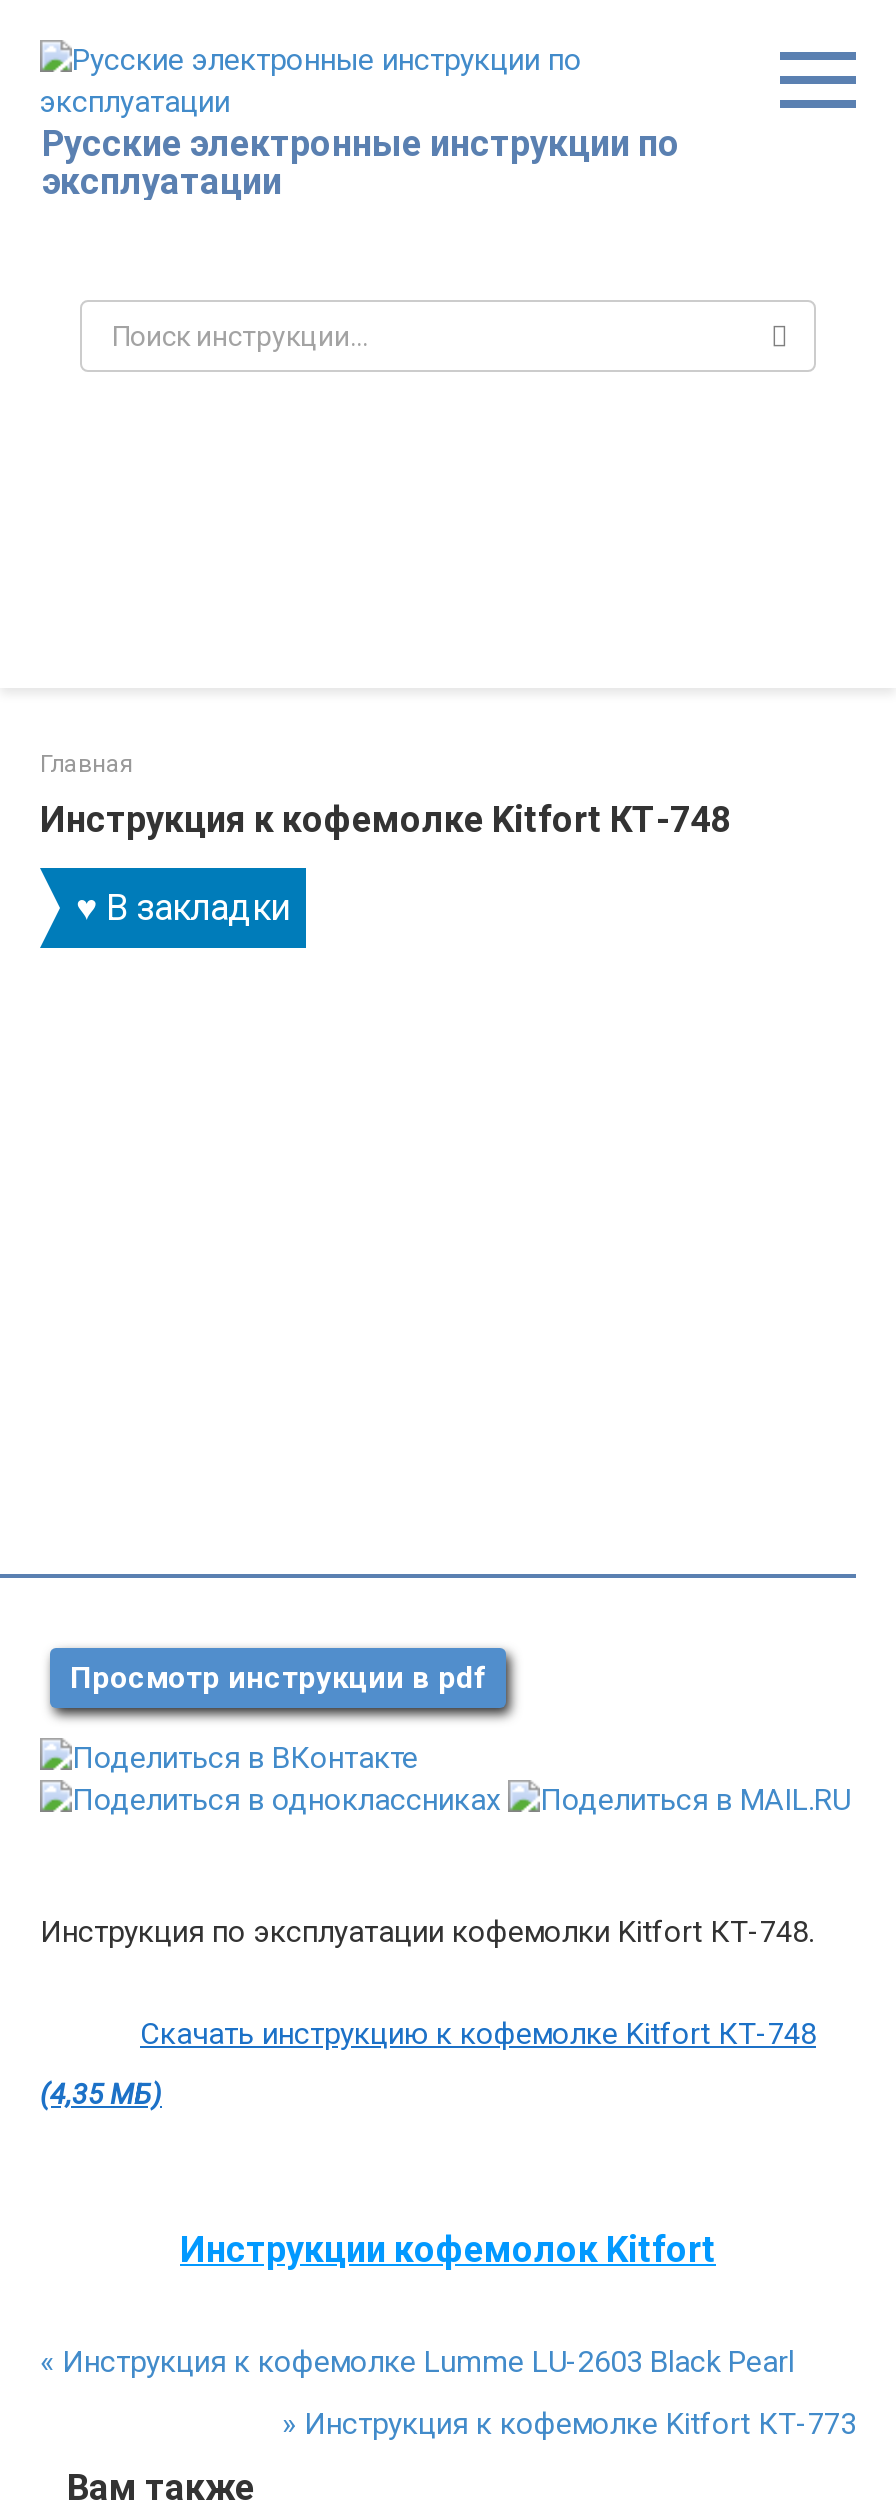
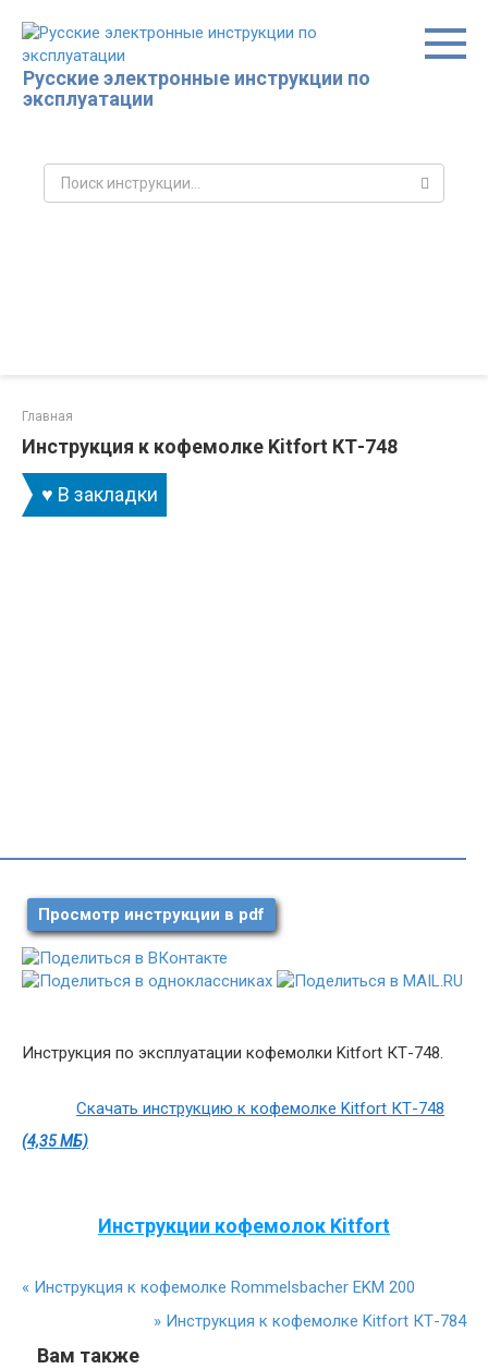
- «Инструкция к кофемолке Lumme LU-2603 Black Pearl
+ «Инструкция к кофемолке Rommelsbacher EKM 200

- » Инструкция к кофемолке Kitfort КТ-773
+ » Инструкция к кофемолке Kitfort КТ-784
